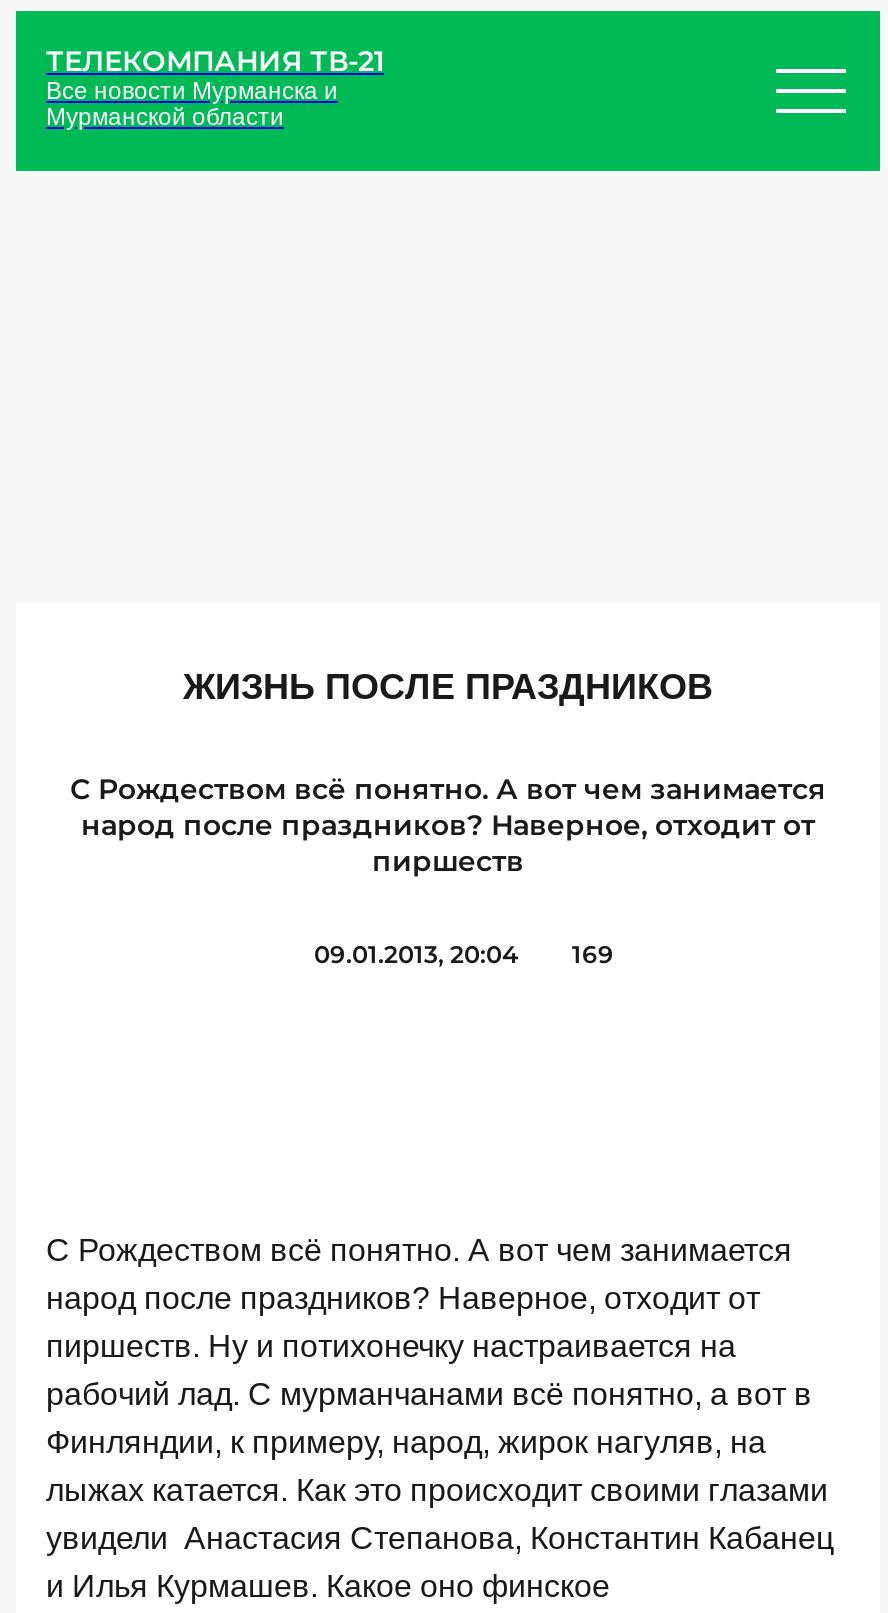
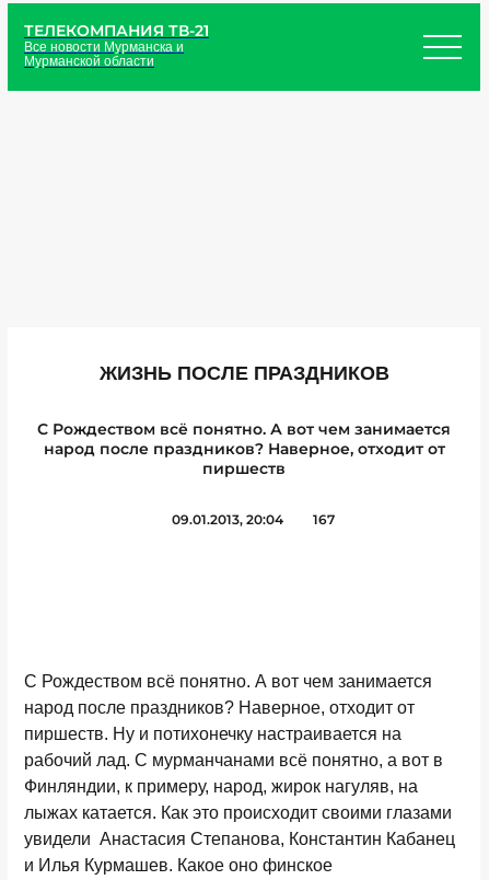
- 09.01.2013, 20:04 169
+ 09.01.2013, 20:04 167
